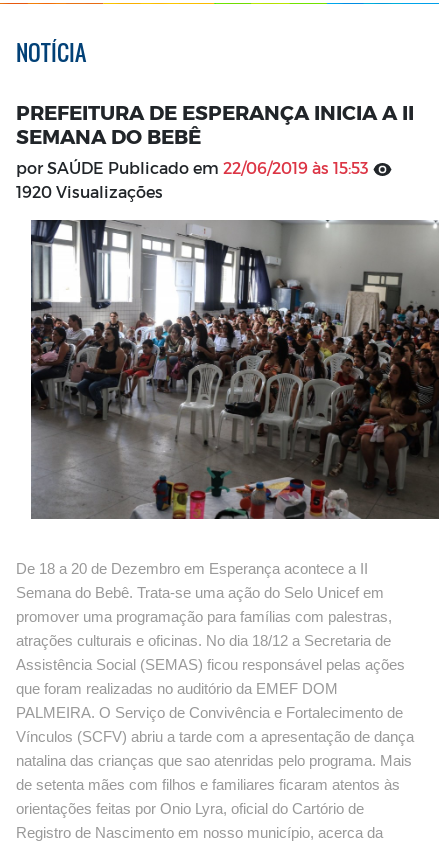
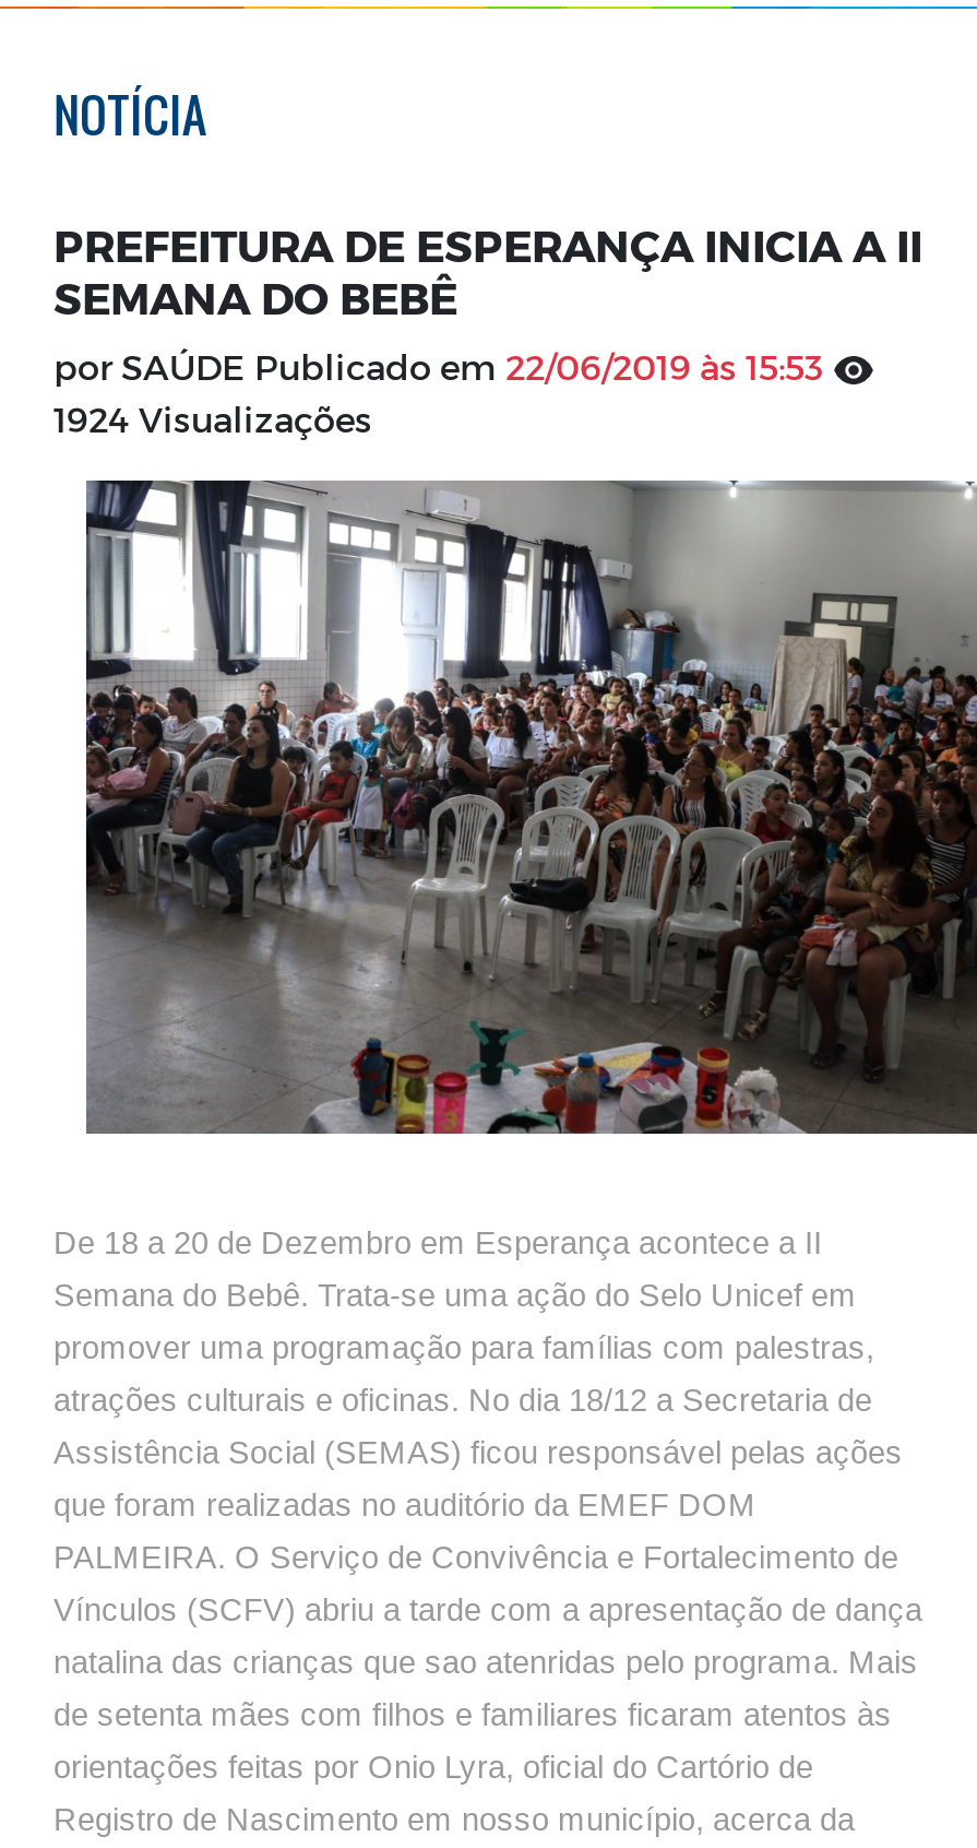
- 1920 Visualizações
+ 1924 Visualizações
